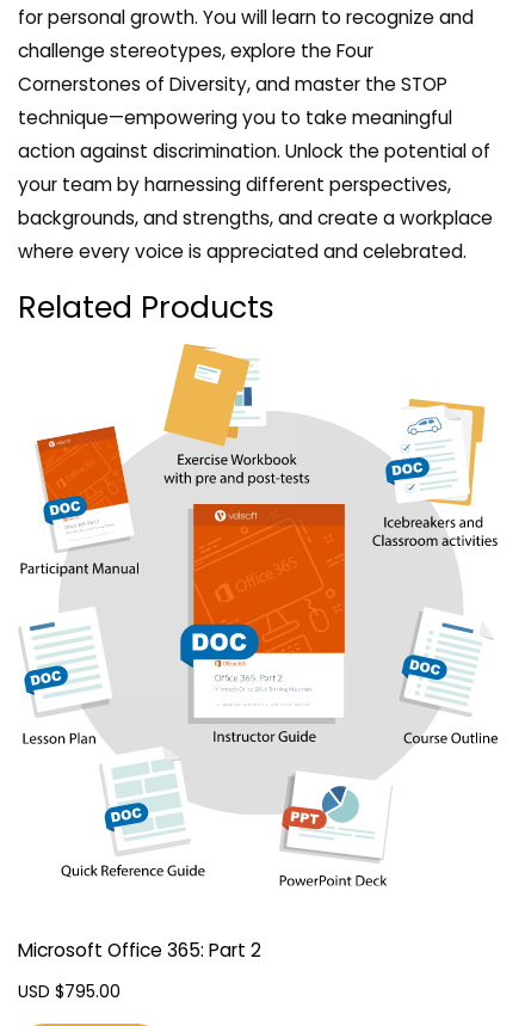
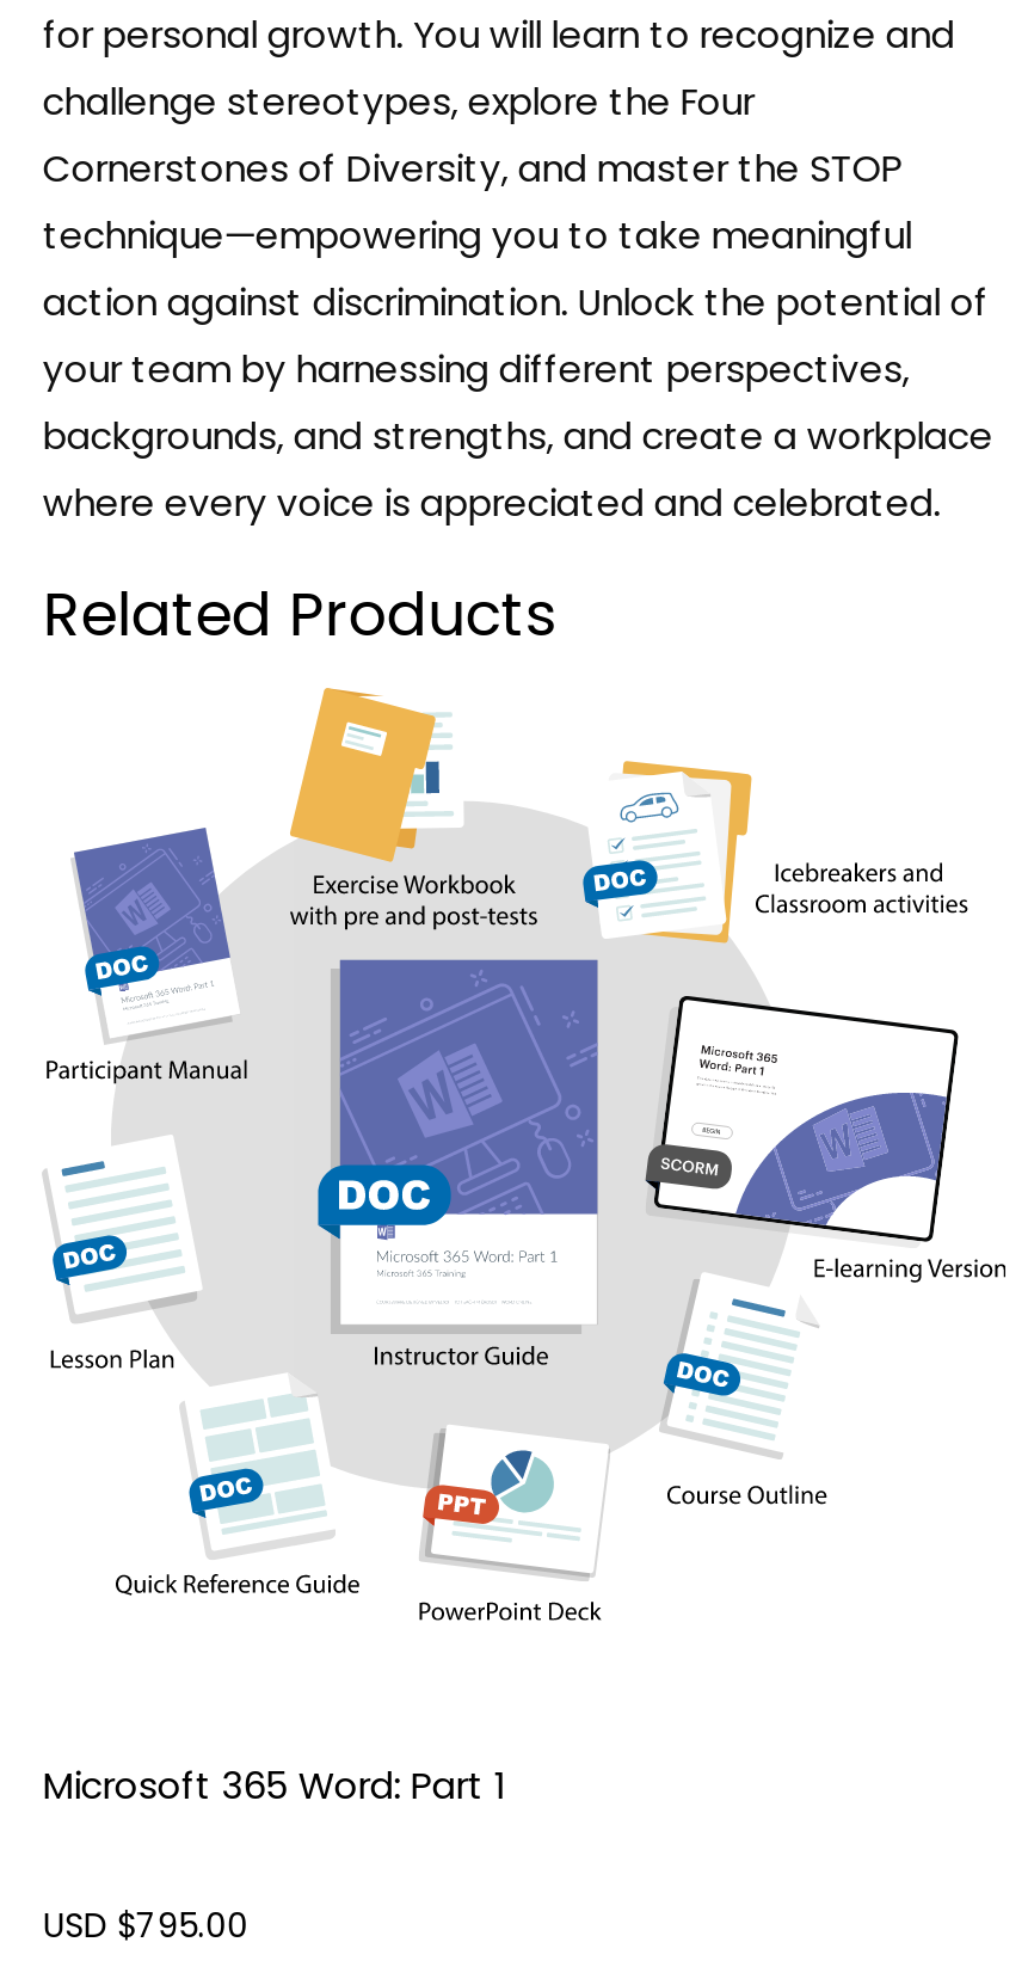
- [image]
+ [image]

- Microsoft Office 365: Part 2
+ Microsoft 365 Word: Part 1
